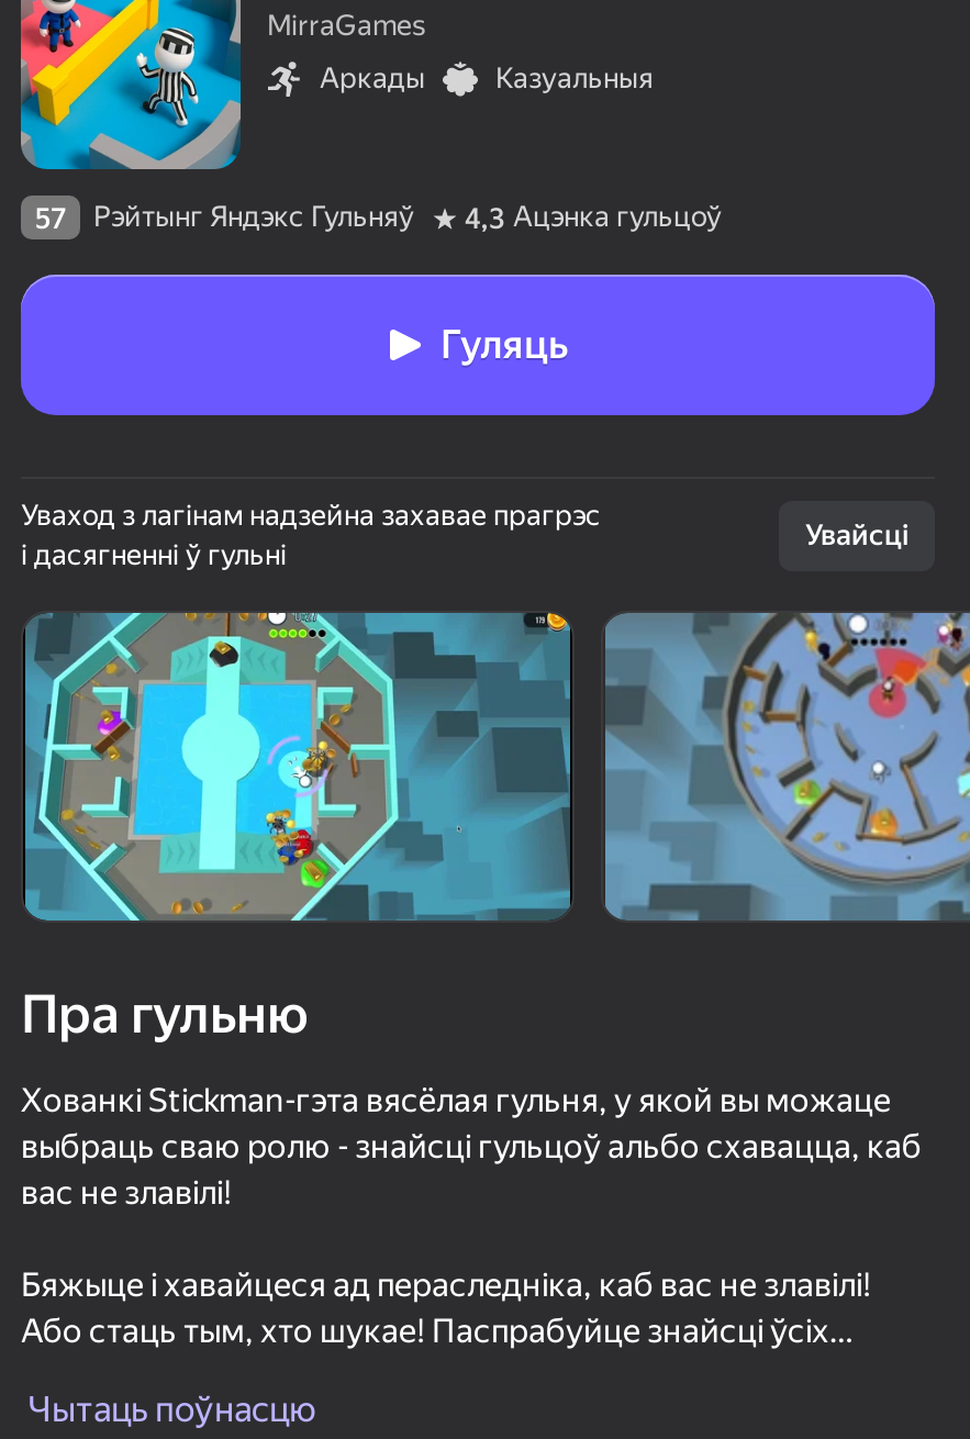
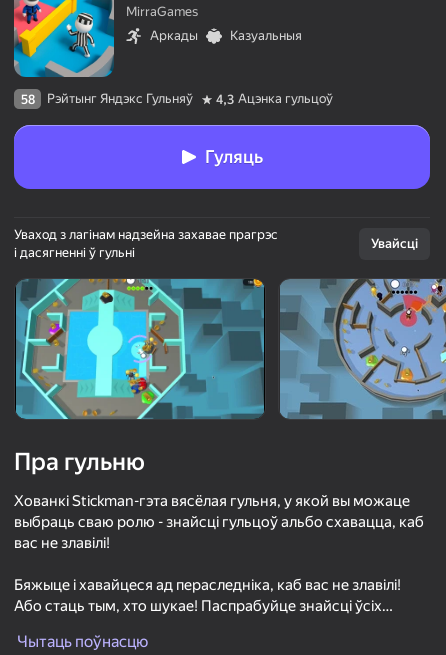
- 57 Рэйтынг Яндэкс Гульняў 4,3 Ацэнка гульцоў
+ 58 Рэйтынг Яндэкс Гульняў 4,3 Ацэнка гульцоў
